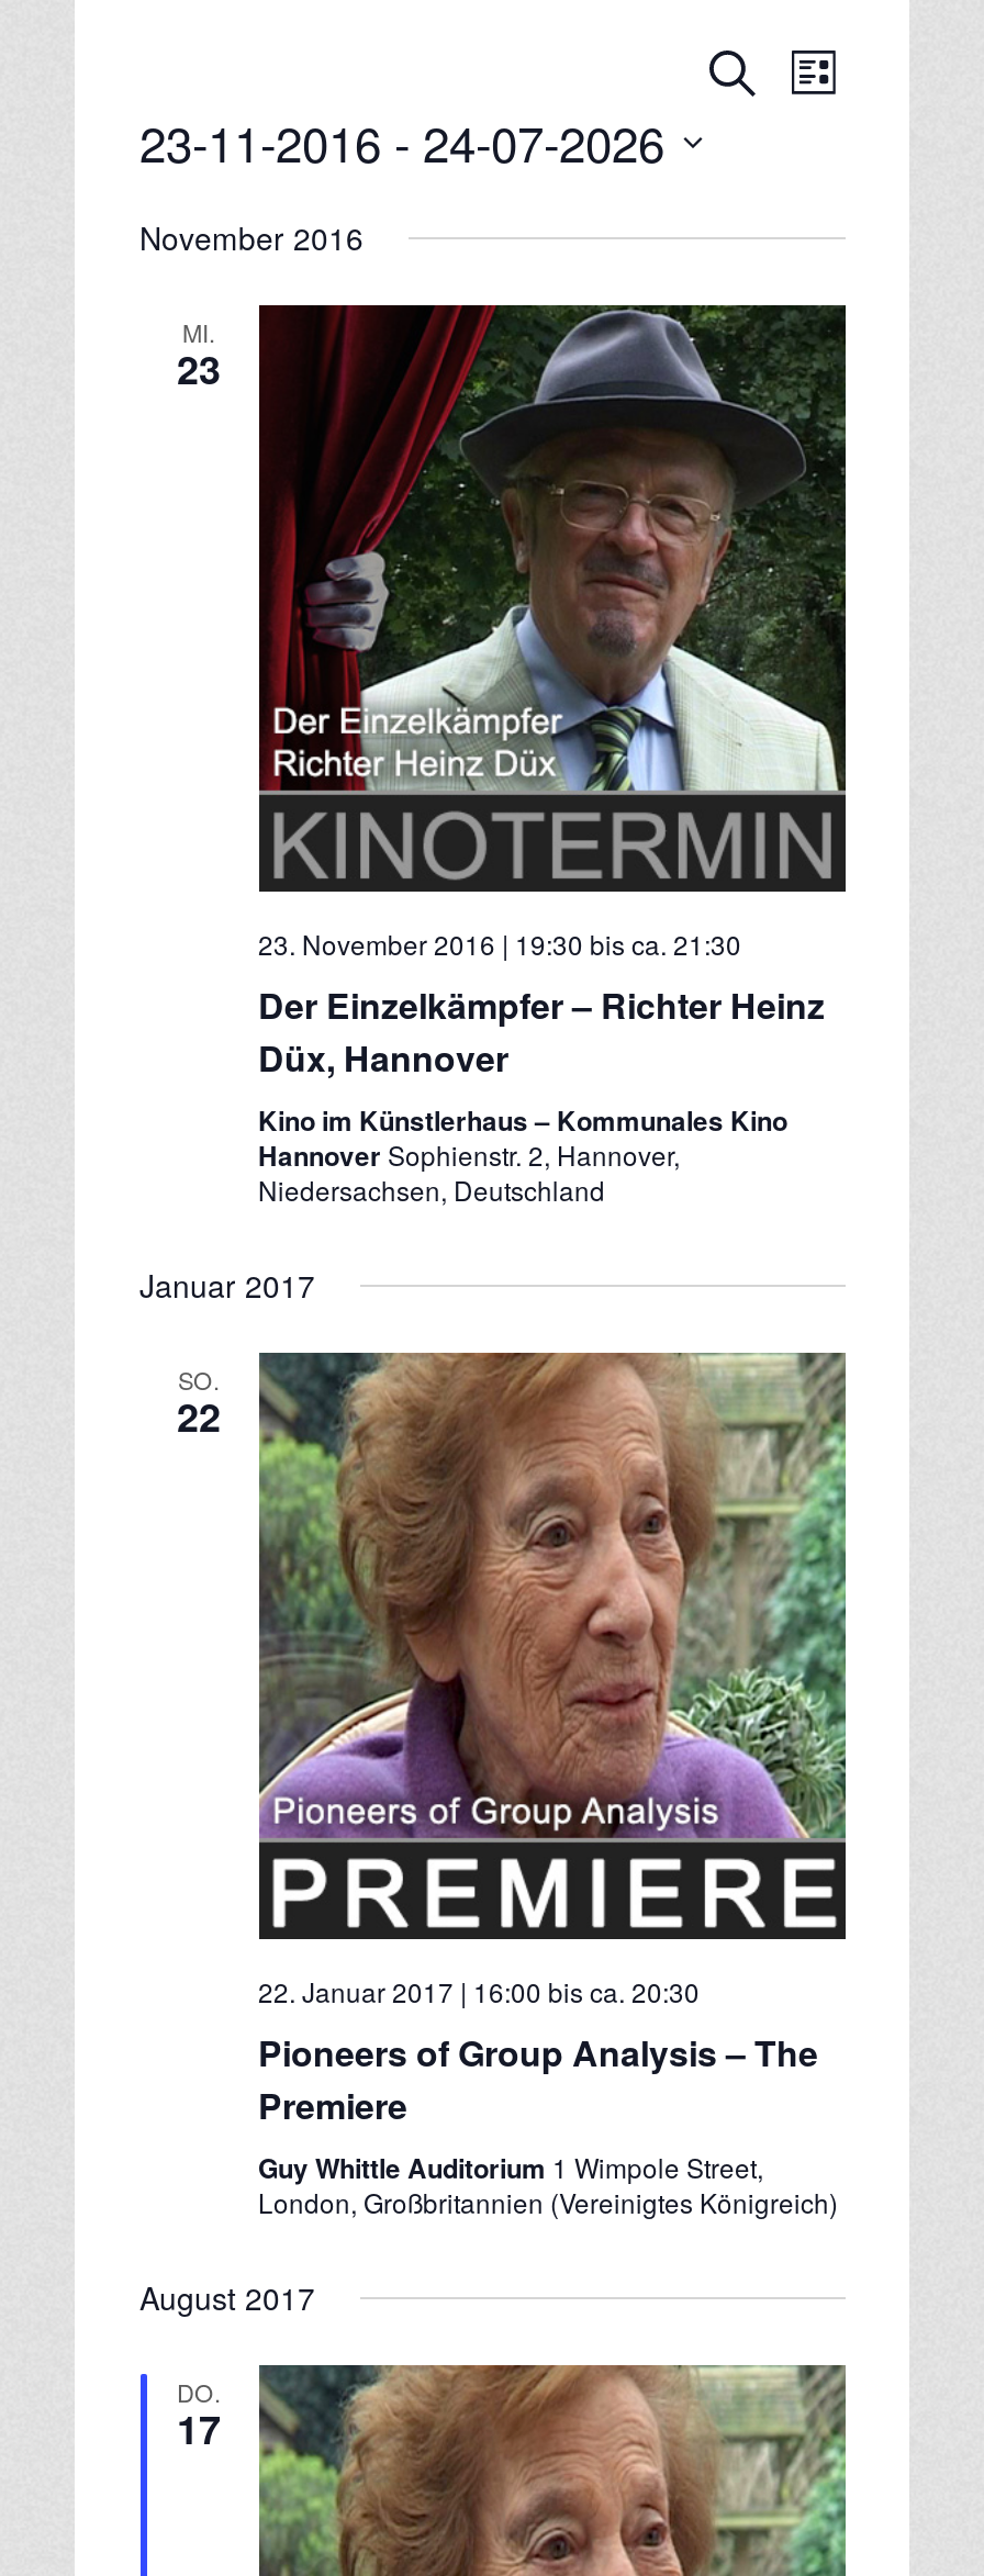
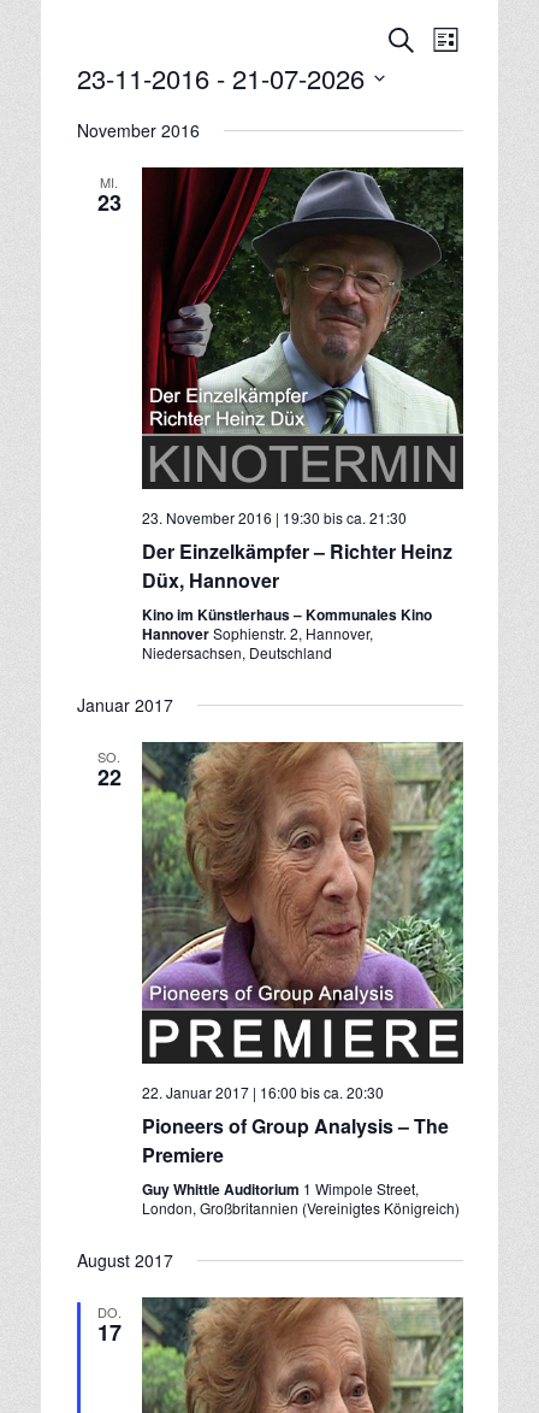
- 23-11-2016 - 24-07-2026
+ 23-11-2016 - 21-07-2026
